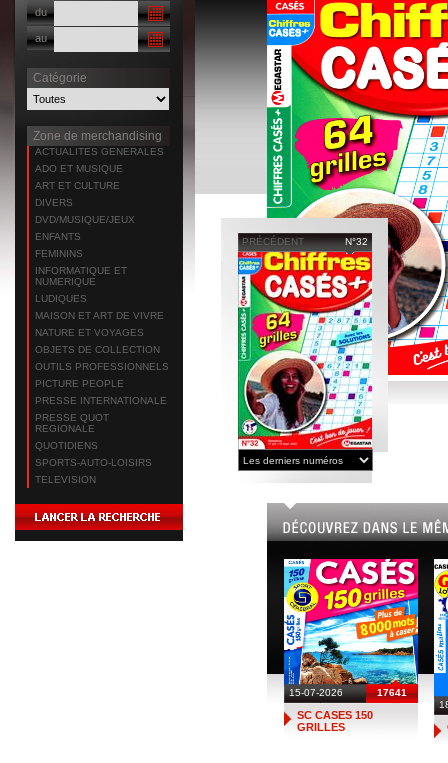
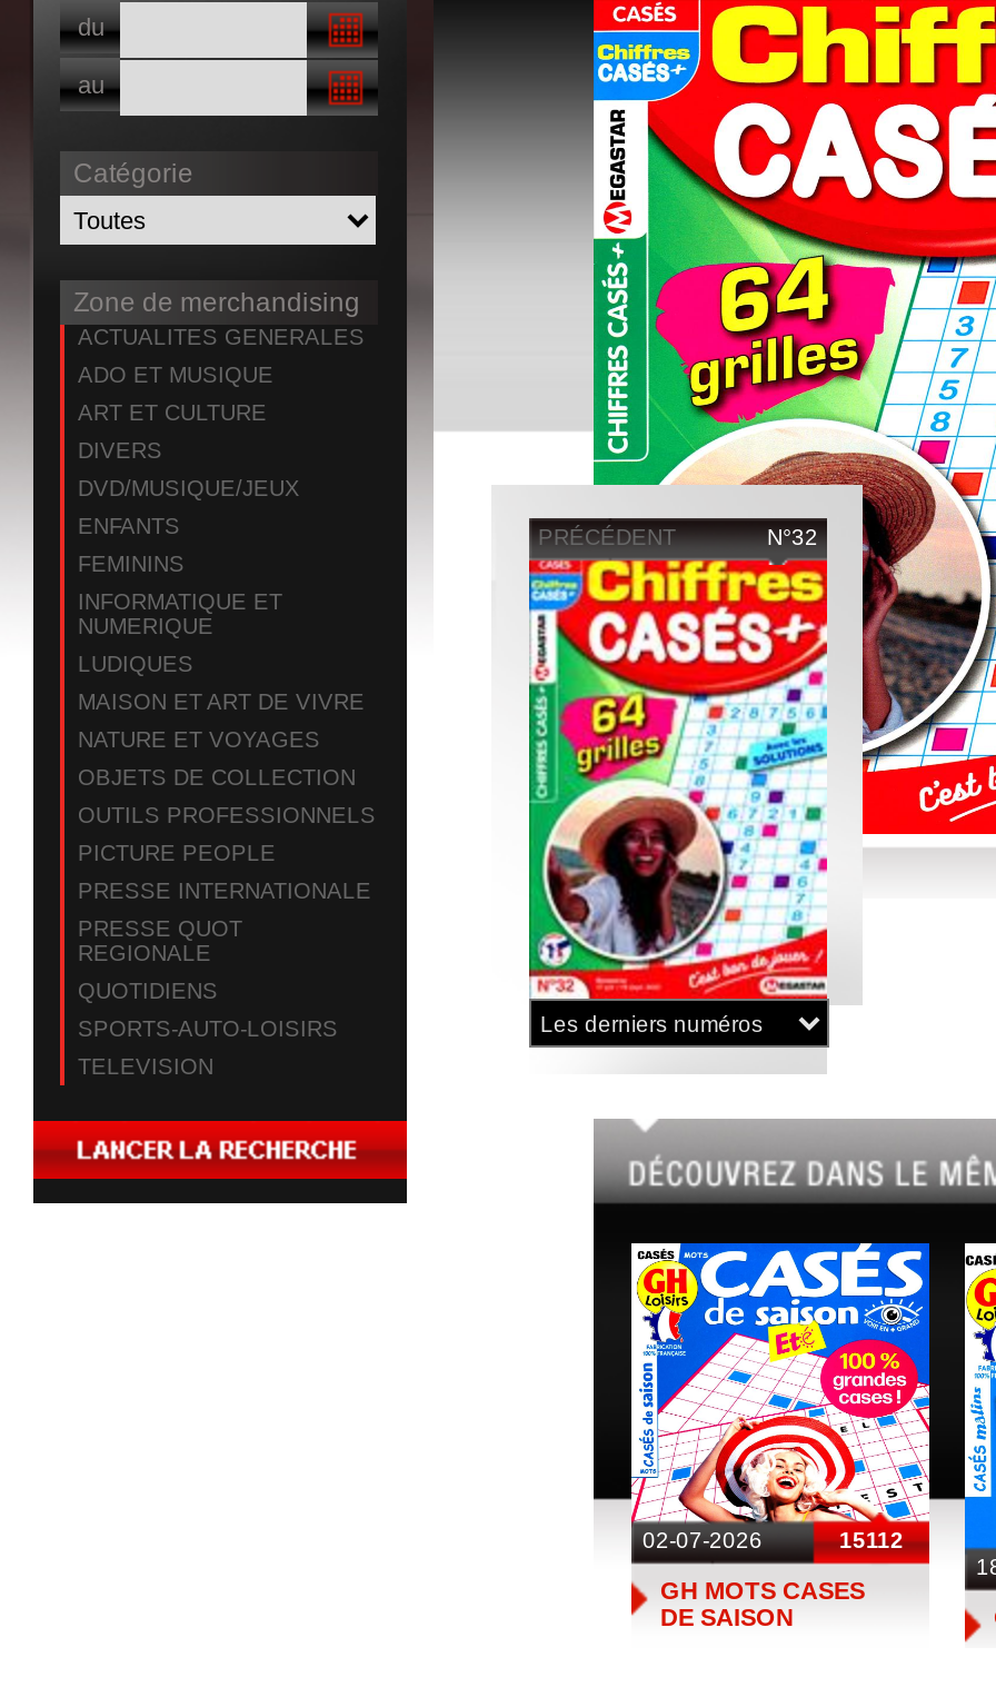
- [image]
- 15-07-2026
- 17641
+ [image]
+ 02-07-2026
+ 15112

- SC CASES 150
- GRILLES
+ GH MOTS CASES
+ DE SAISON
